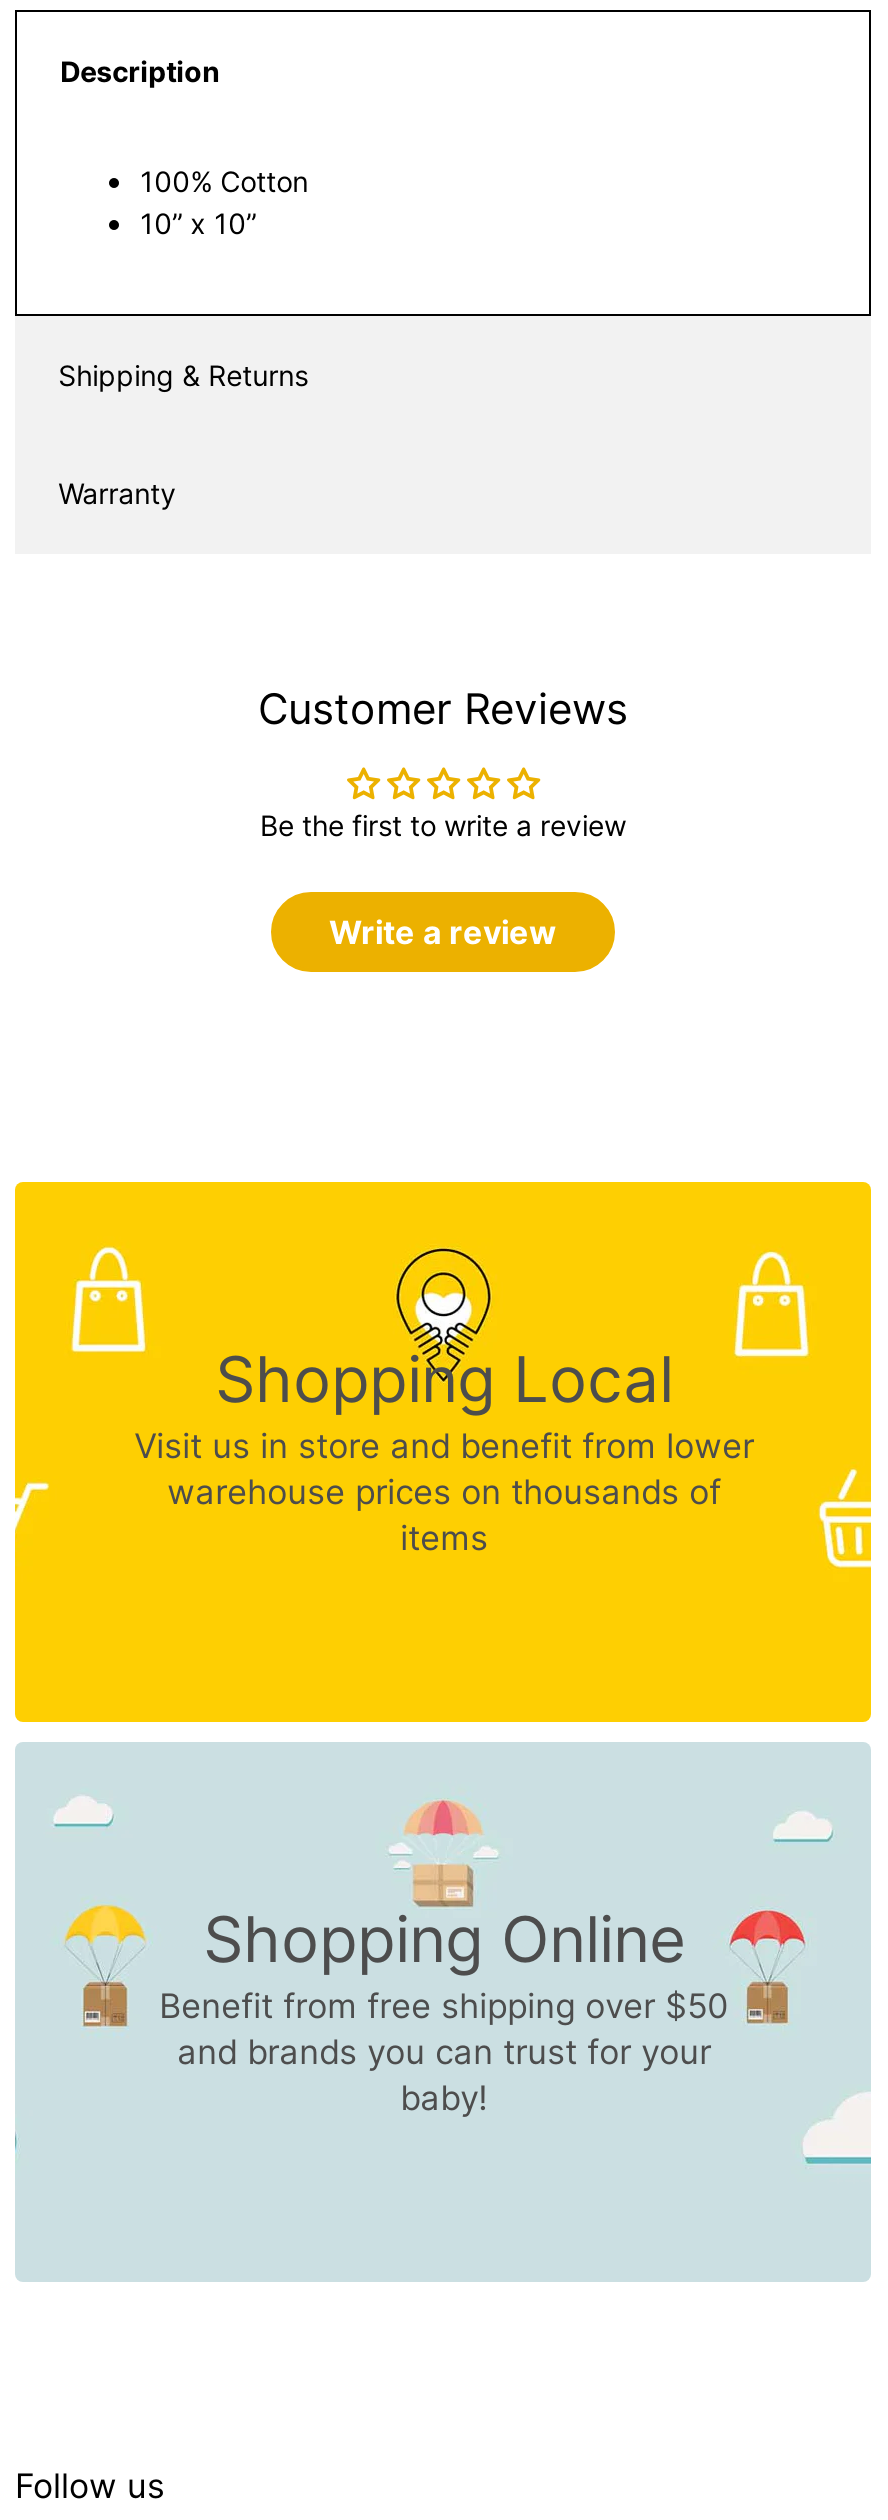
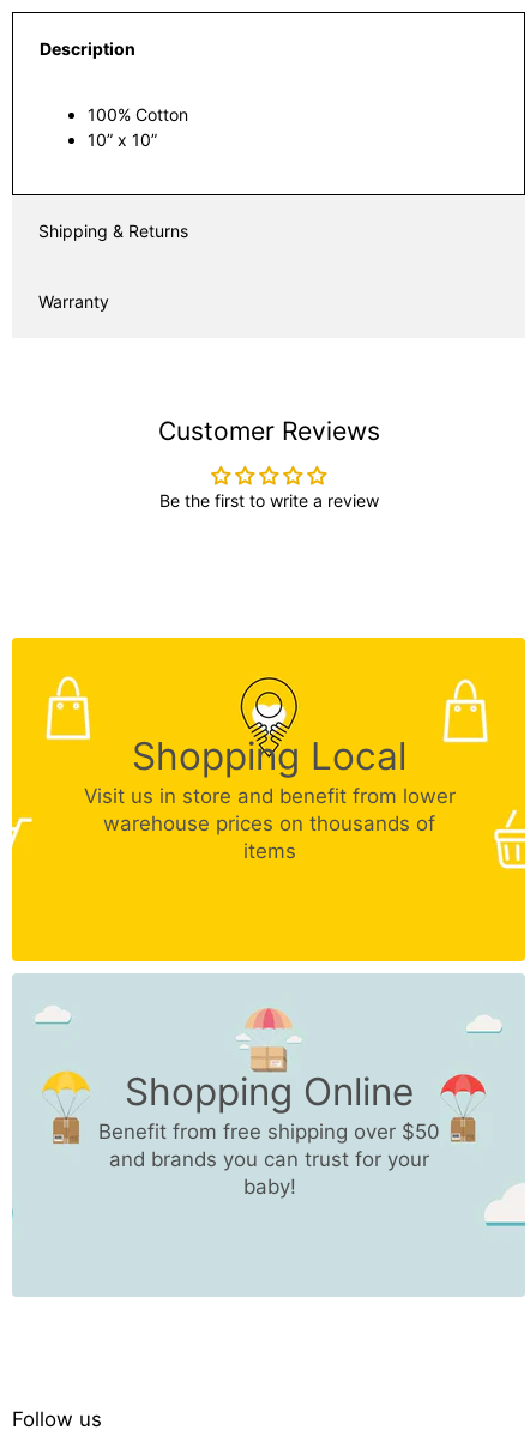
- Write a review
